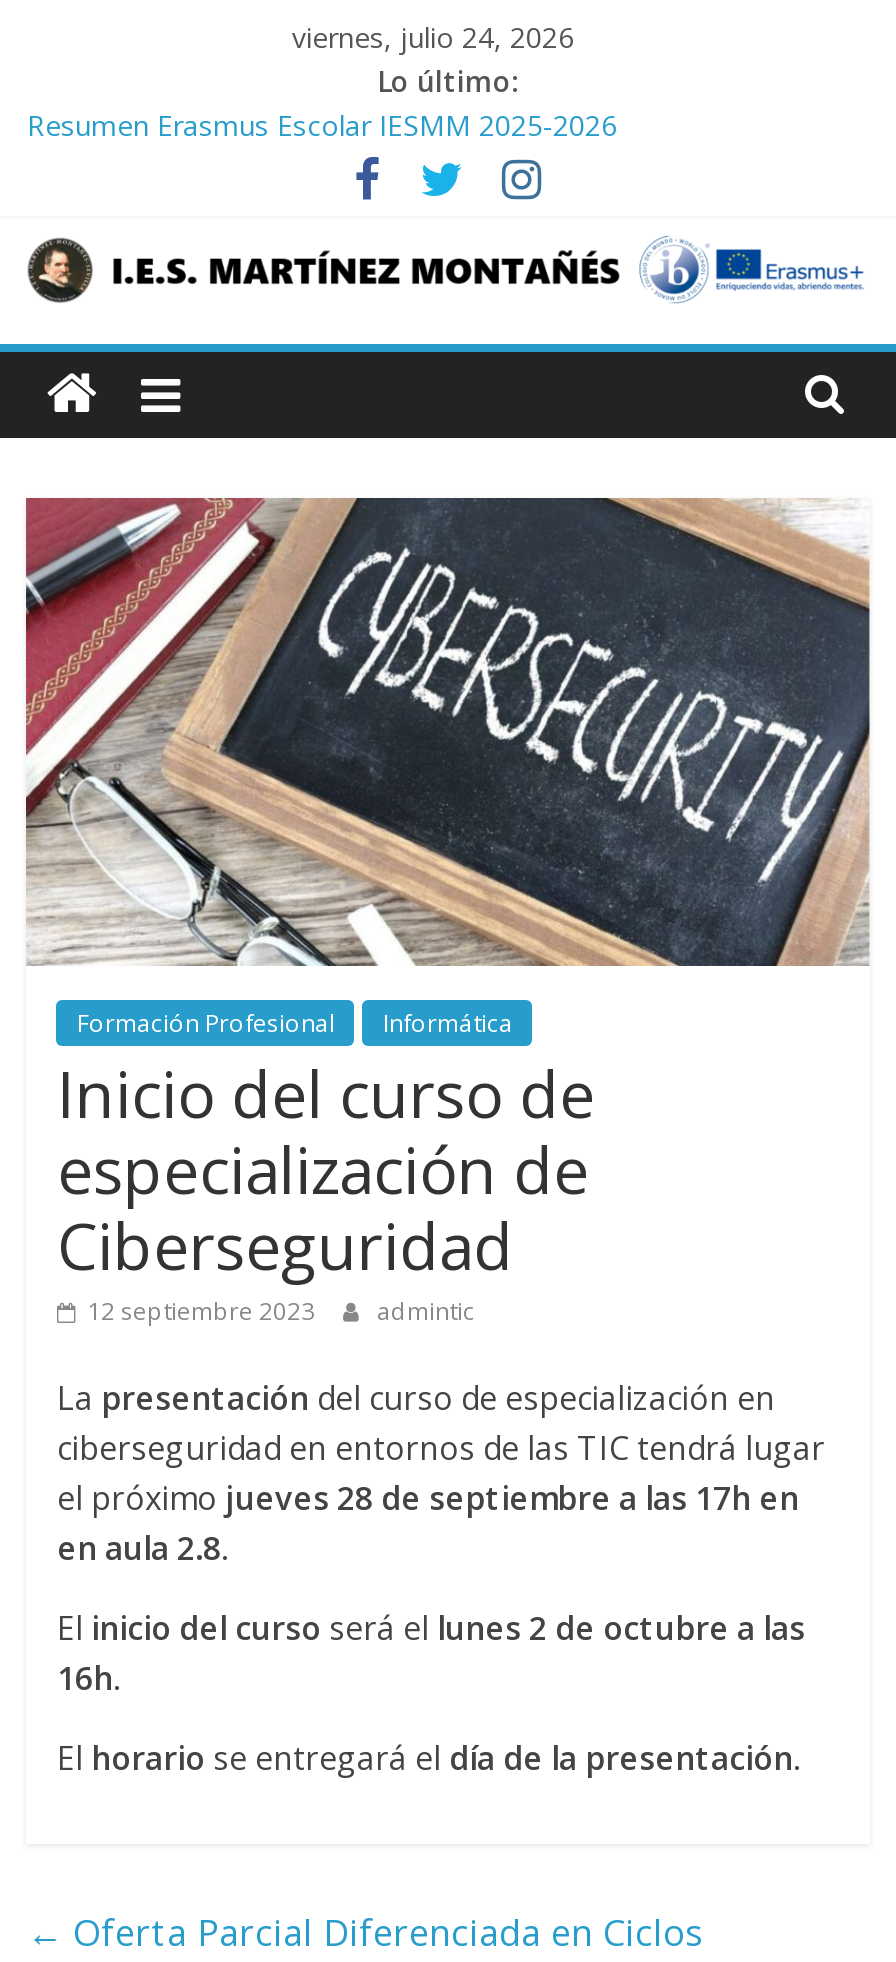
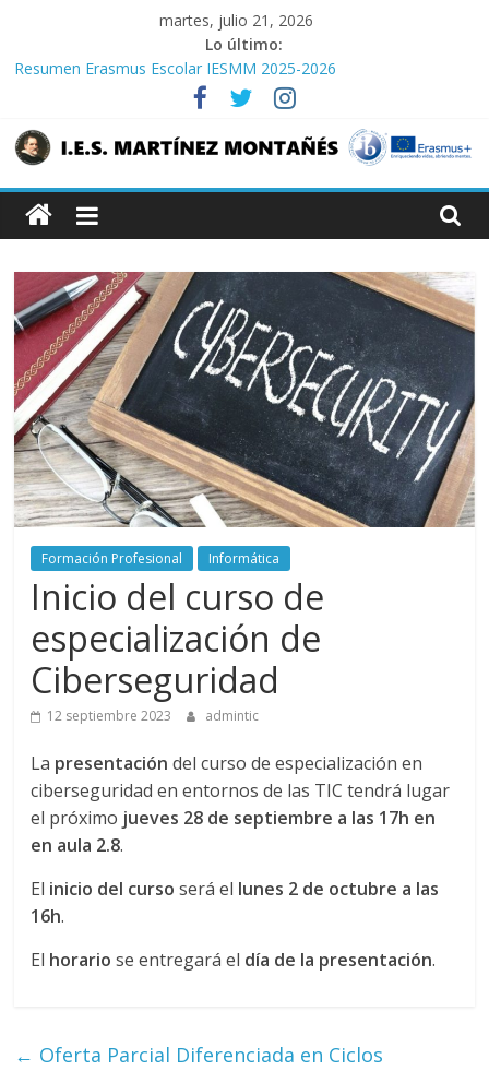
- viernes, julio 24, 2026
+ martes, julio 21, 2026
